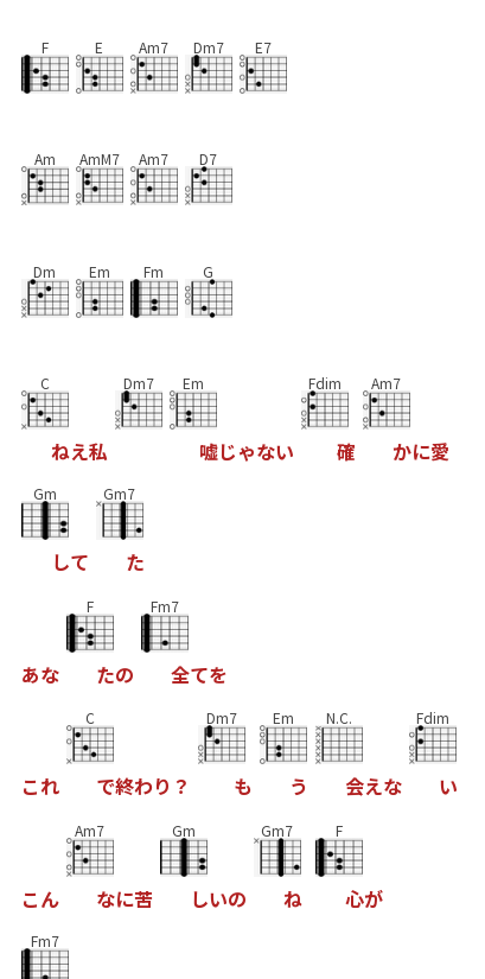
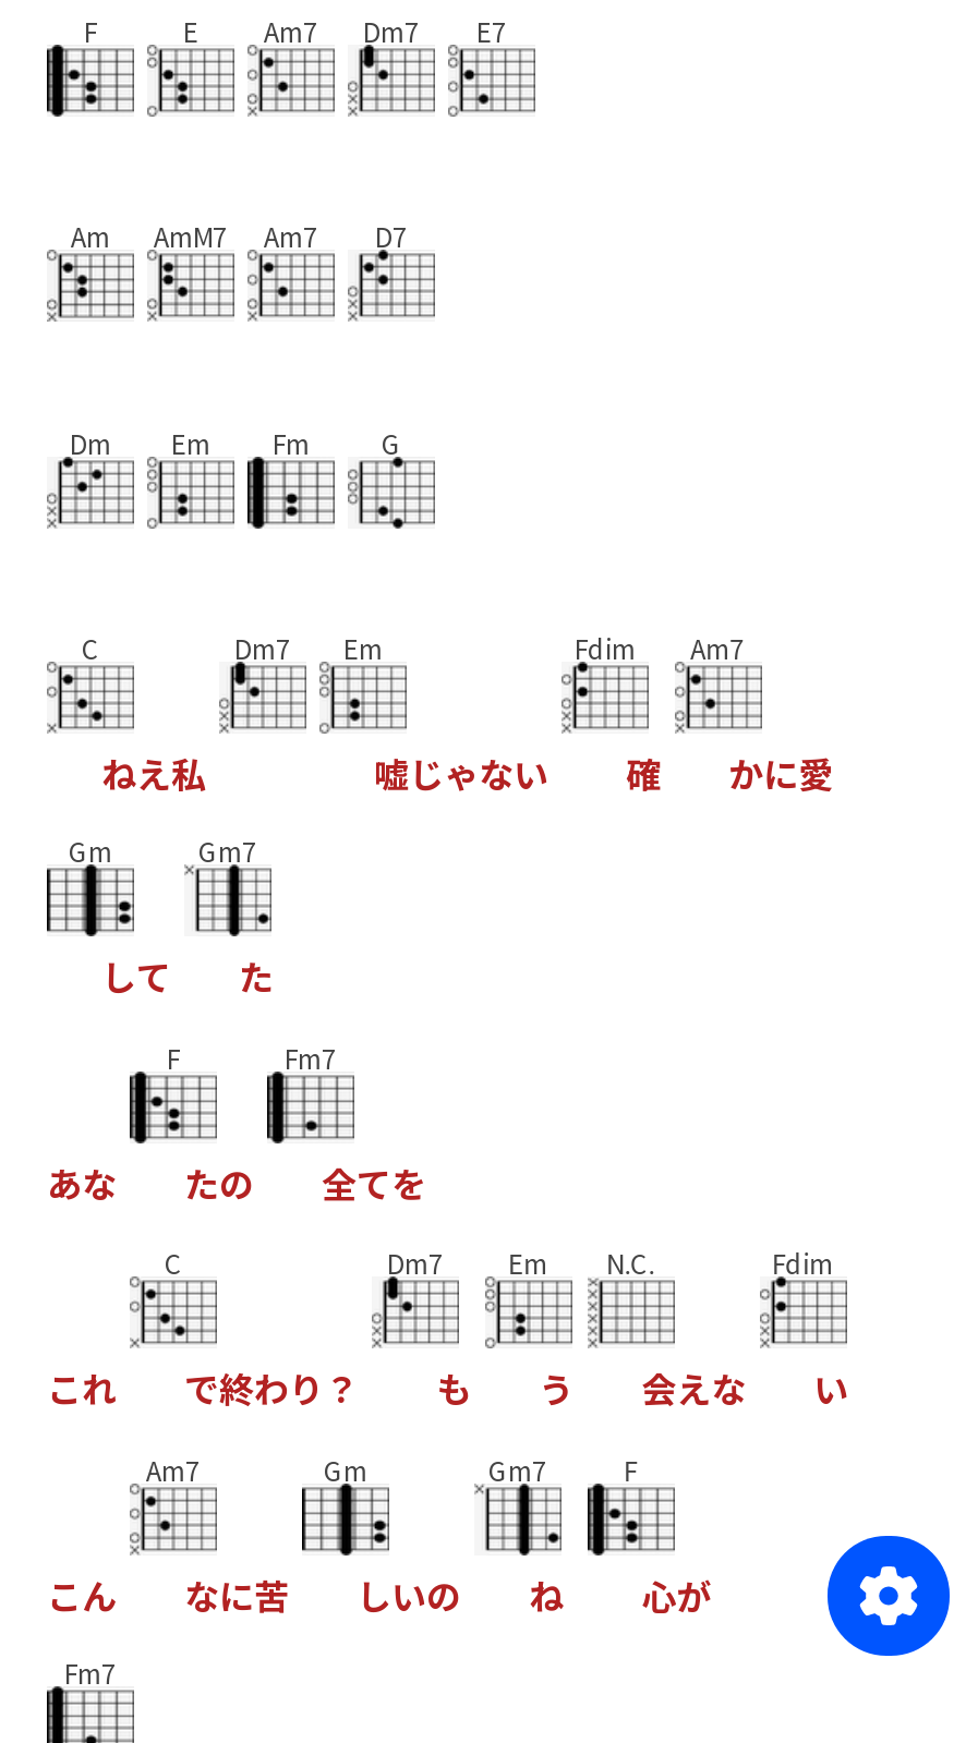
+ [image]
